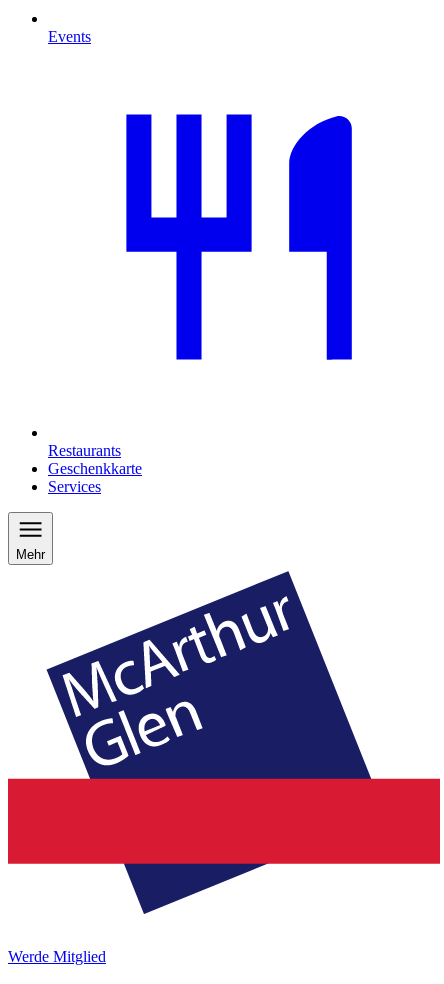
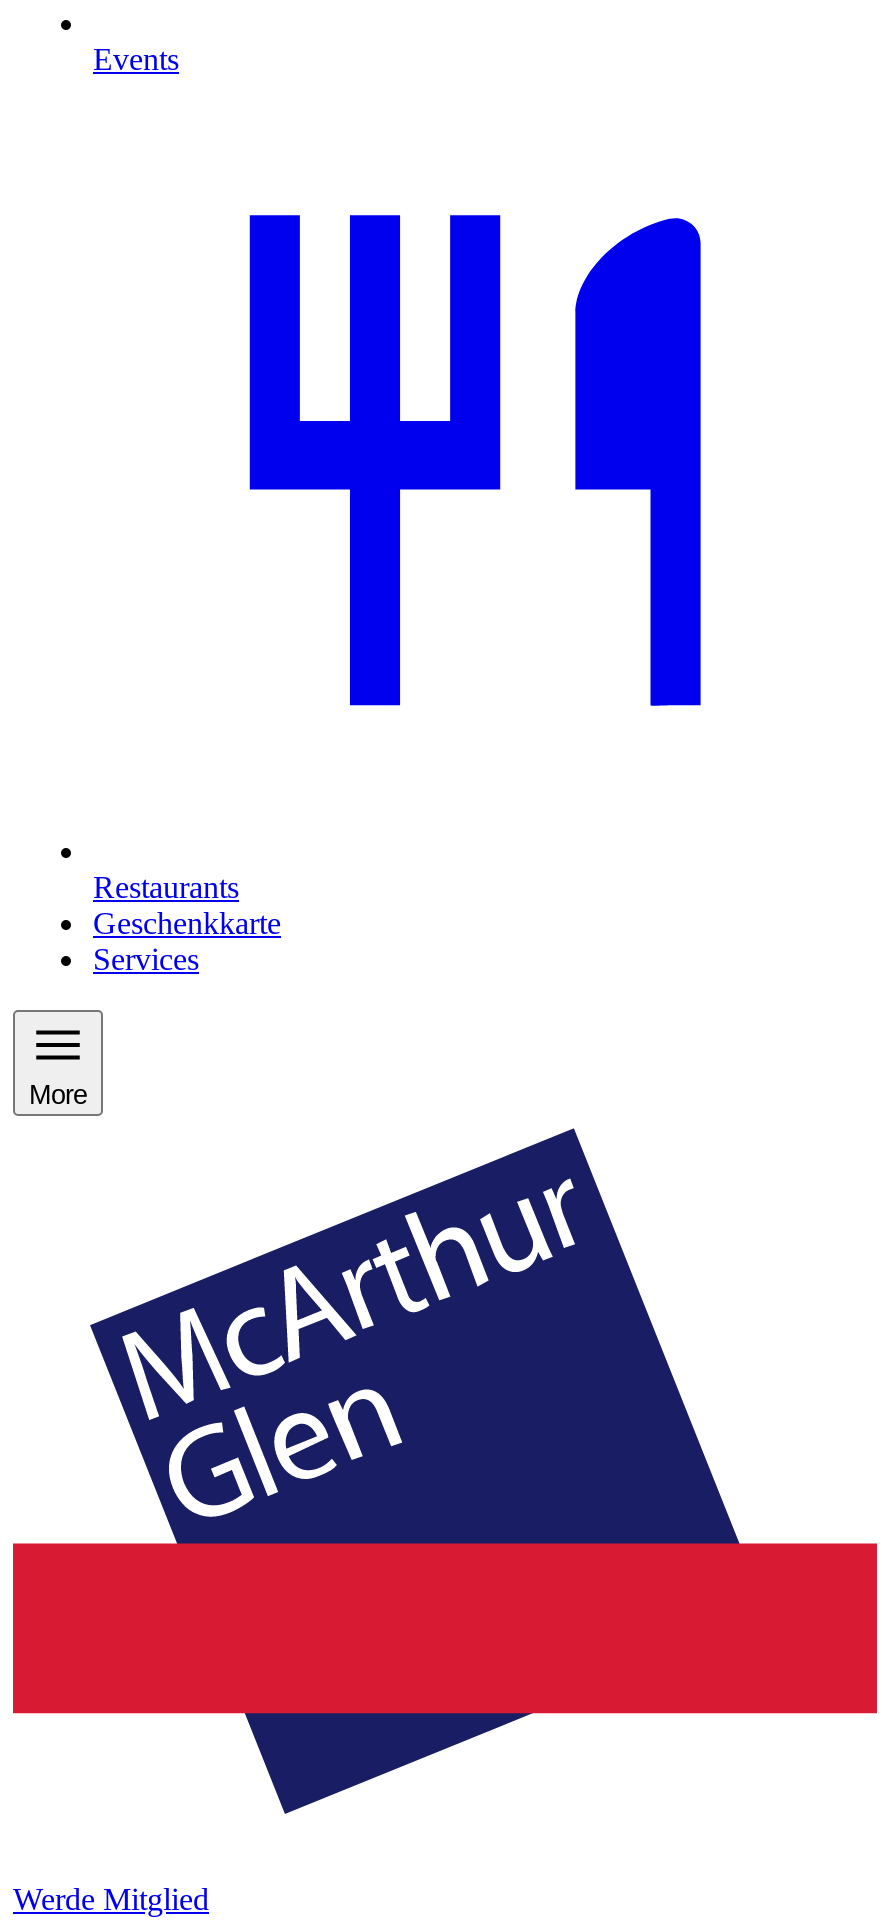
- Mehr
+ More
